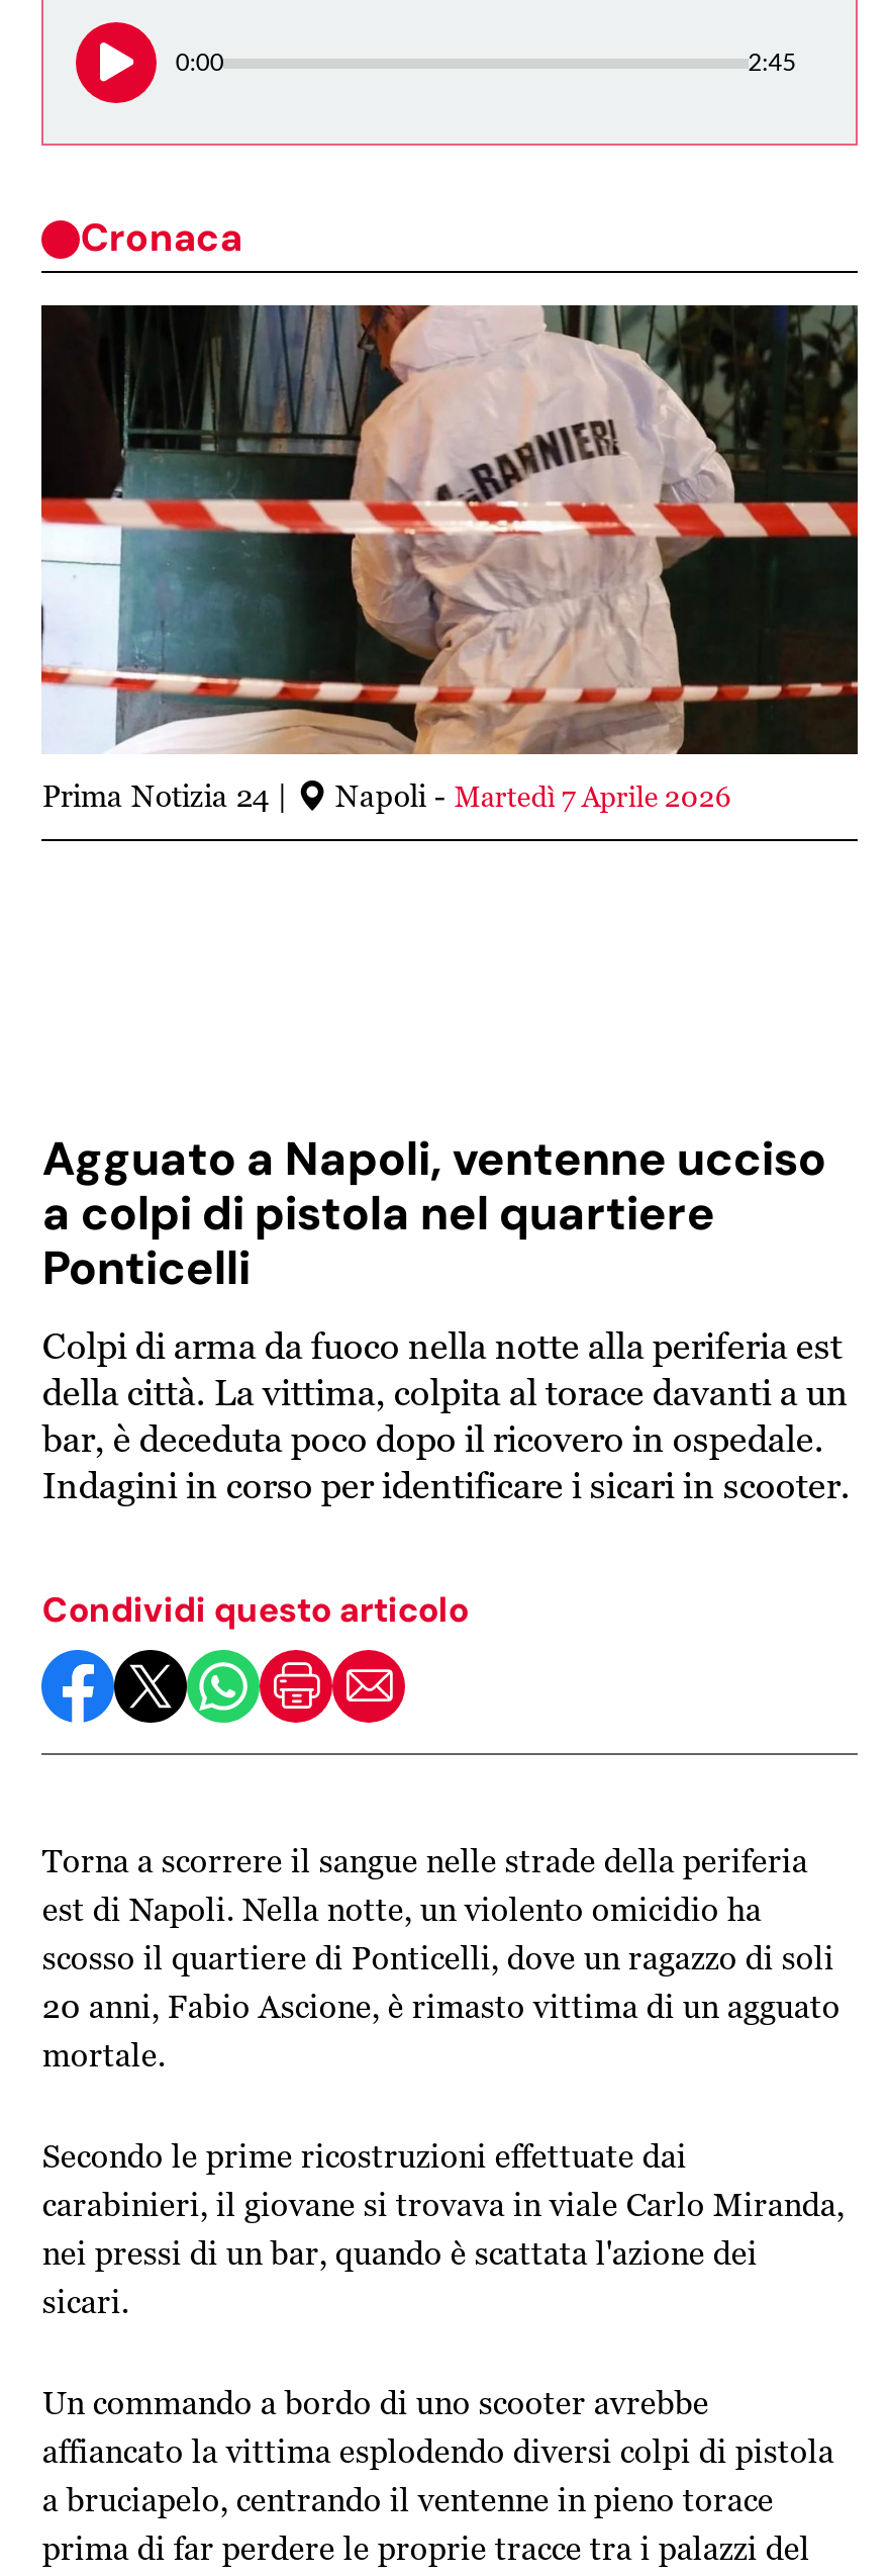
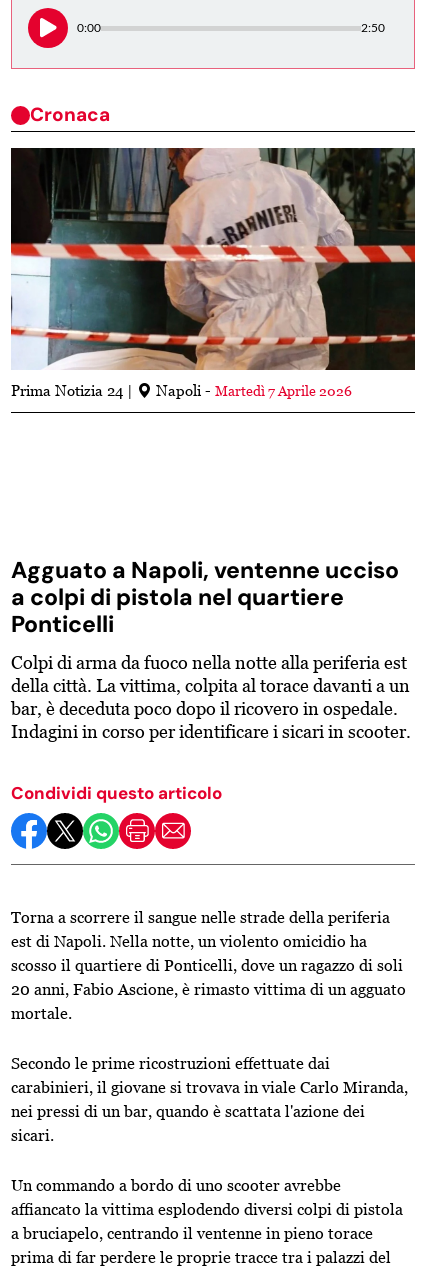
- 2:45
+ 2:50
